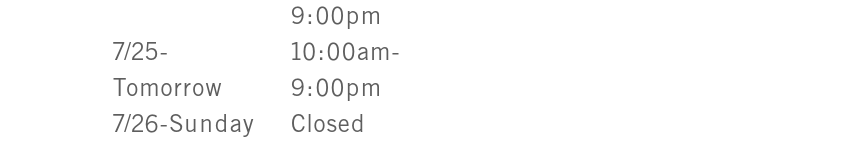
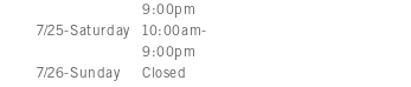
- 7/25-
- Tomorrow
+ 7/25-Saturday
